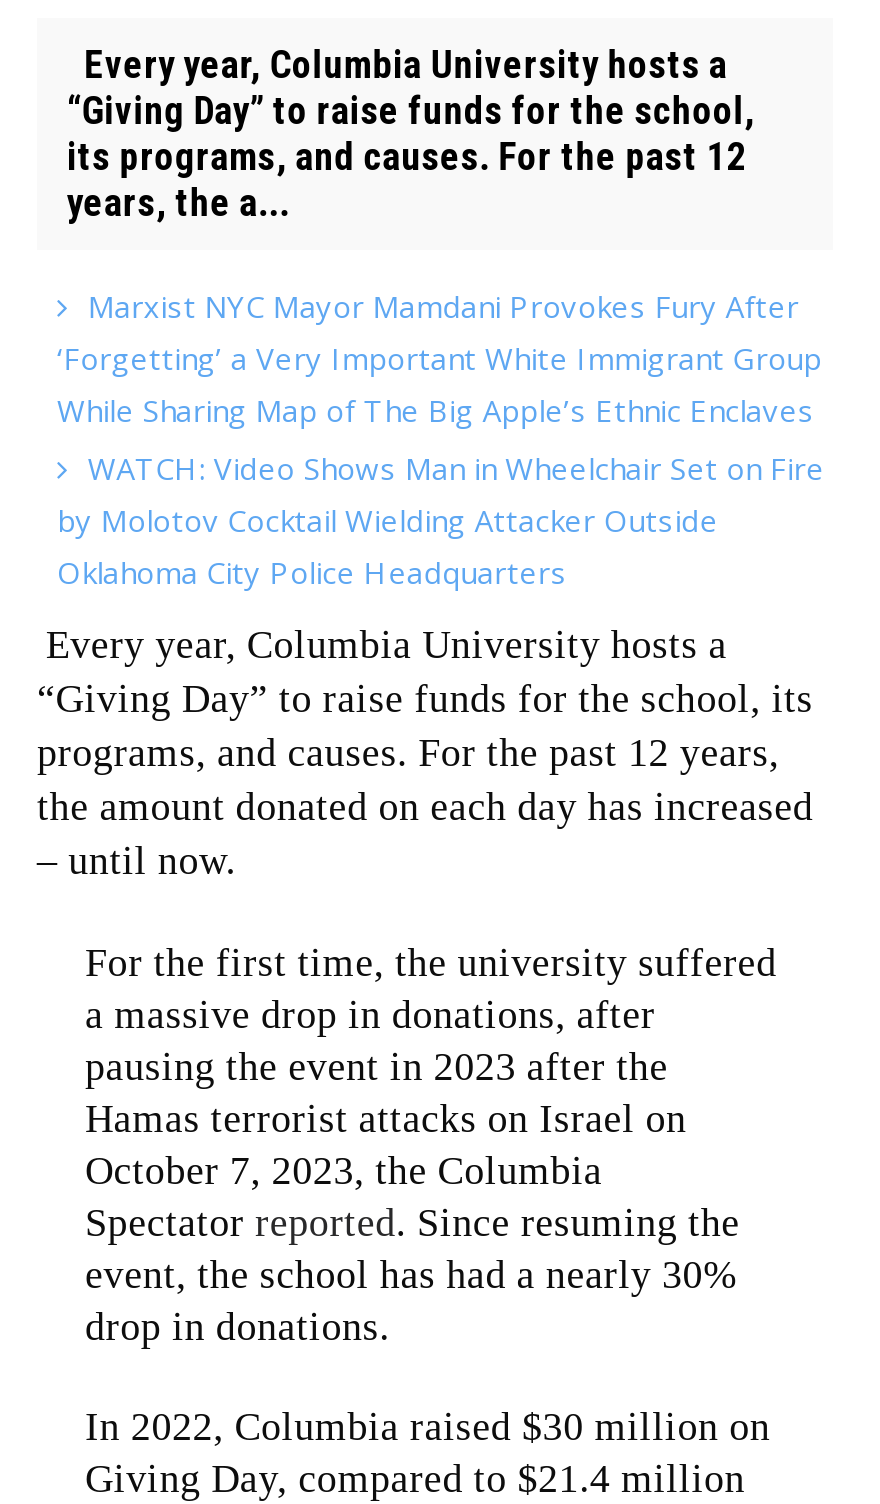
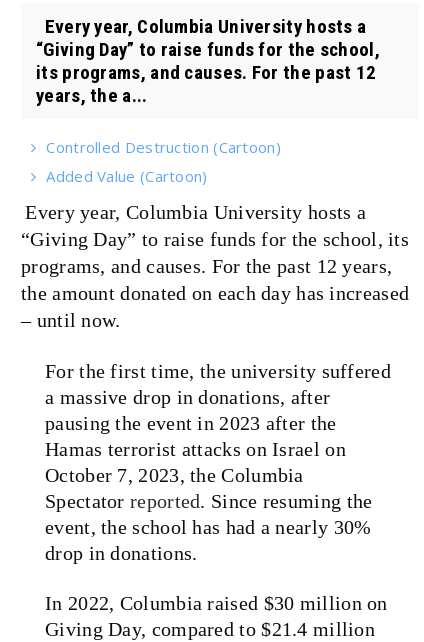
- Marxist NYC Mayor Mamdani Provokes Fury After
- ‘Forgetting’ a Very Important White Immigrant Group
- While Sharing Map of The Big Apple’s Ethnic Enclaves
- WATCH: Video Shows Man in Wheelchair Set on Fire
- by Molotov Cocktail Wielding Attacker Outside
- Oklahoma City Police Headquarters
+ Controlled Destruction (Cartoon)
+ Added Value (Cartoon)
